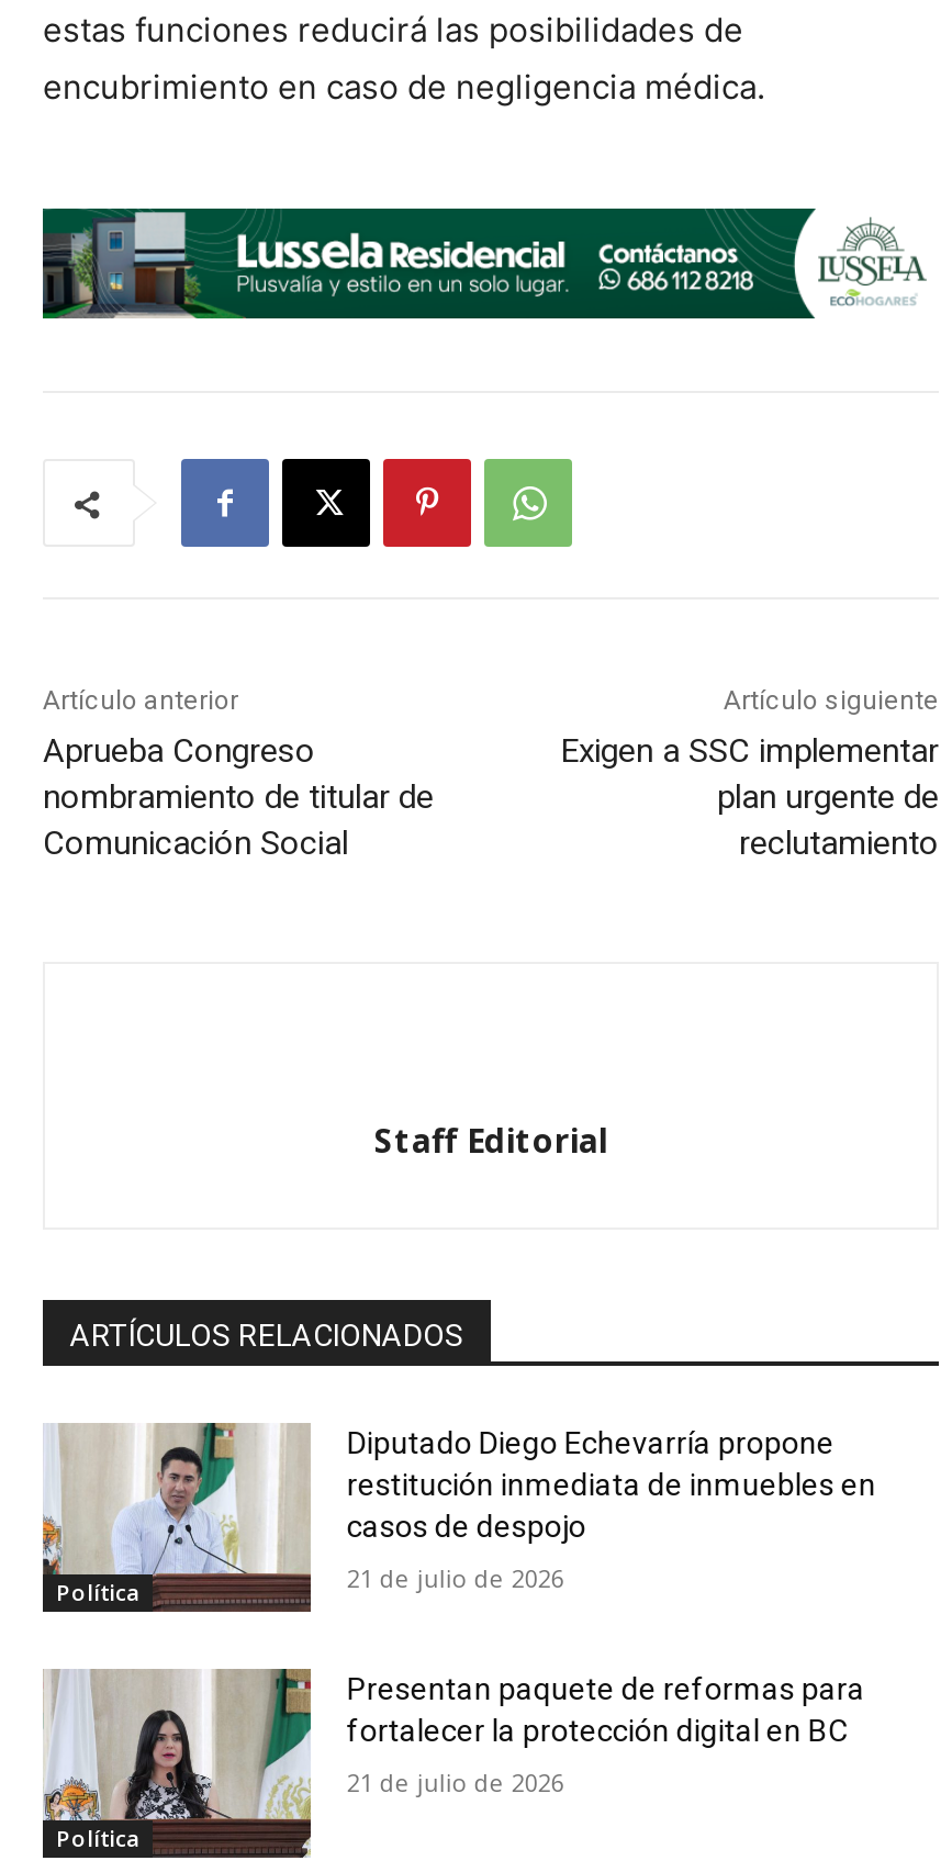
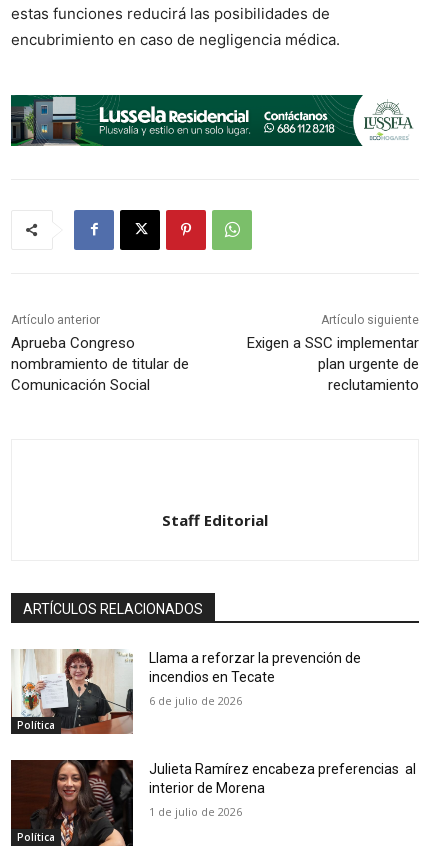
- [image]
- Diputado Diego Echevarría propone
- restitución inmediata de inmuebles en
- casos de despojo
+ [image]
+ Llama a reforzar la prevención de
+ incendios en Tecate

- 21 de julio de 2026
+ 6 de julio de 2026

- [image]
- Presentan paquete de reformas para
- fortalecer la protección digital en BC
+ [image]
+ Julieta Ramírez encabeza preferencias al
+ interior de Morena

- 21 de julio de 2026
+ 1 de julio de 2026
